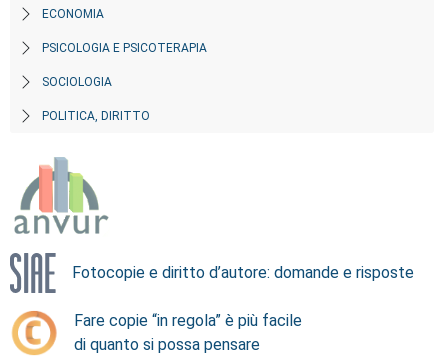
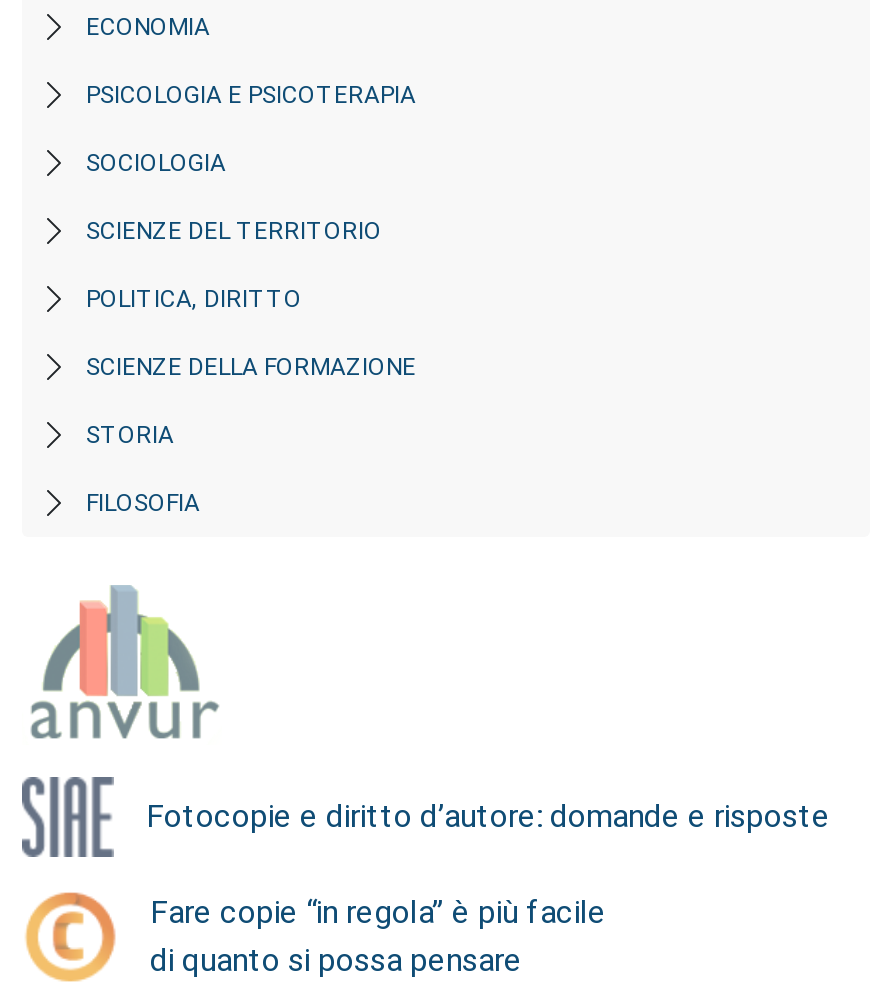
+ SCIENZE DEL TERRITORIO

+ SCIENZE DELLA FORMAZIONE
+ STORIA
+ FILOSOFIA
